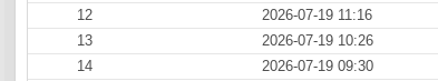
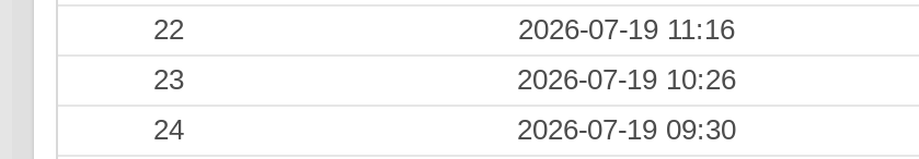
- 12
+ 22

- 13
+ 23

- 14
+ 24
